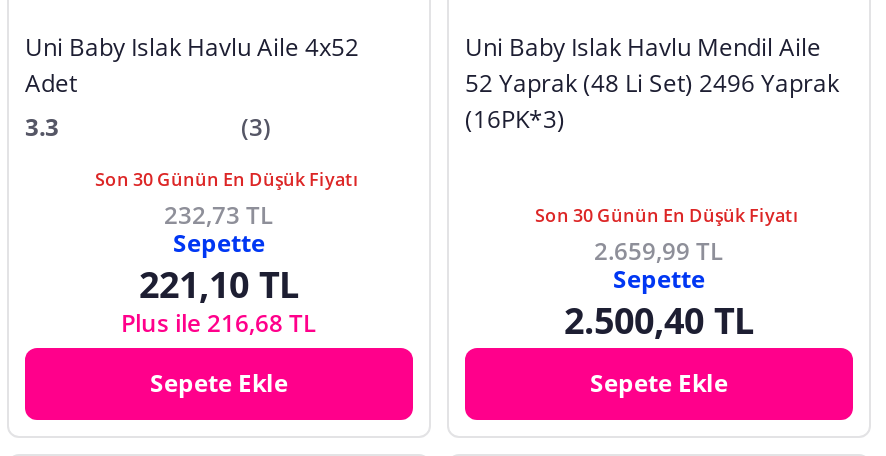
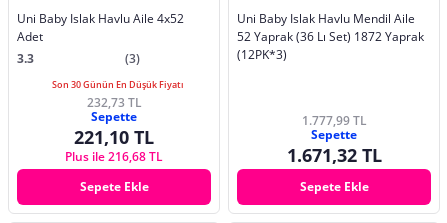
- 52 Yaprak (48 Li Set) 2496 Yaprak
- (16PK*3)
+ 52 Yaprak (36 Lı Set) 1872 Yaprak
+ (12PK*3)

- Son 30 Günün En Düşük Fiyatı
- 2.659,99 TL
+ 1.777,99 TL

- 2.500,40 TL
+ 1.671,32 TL
